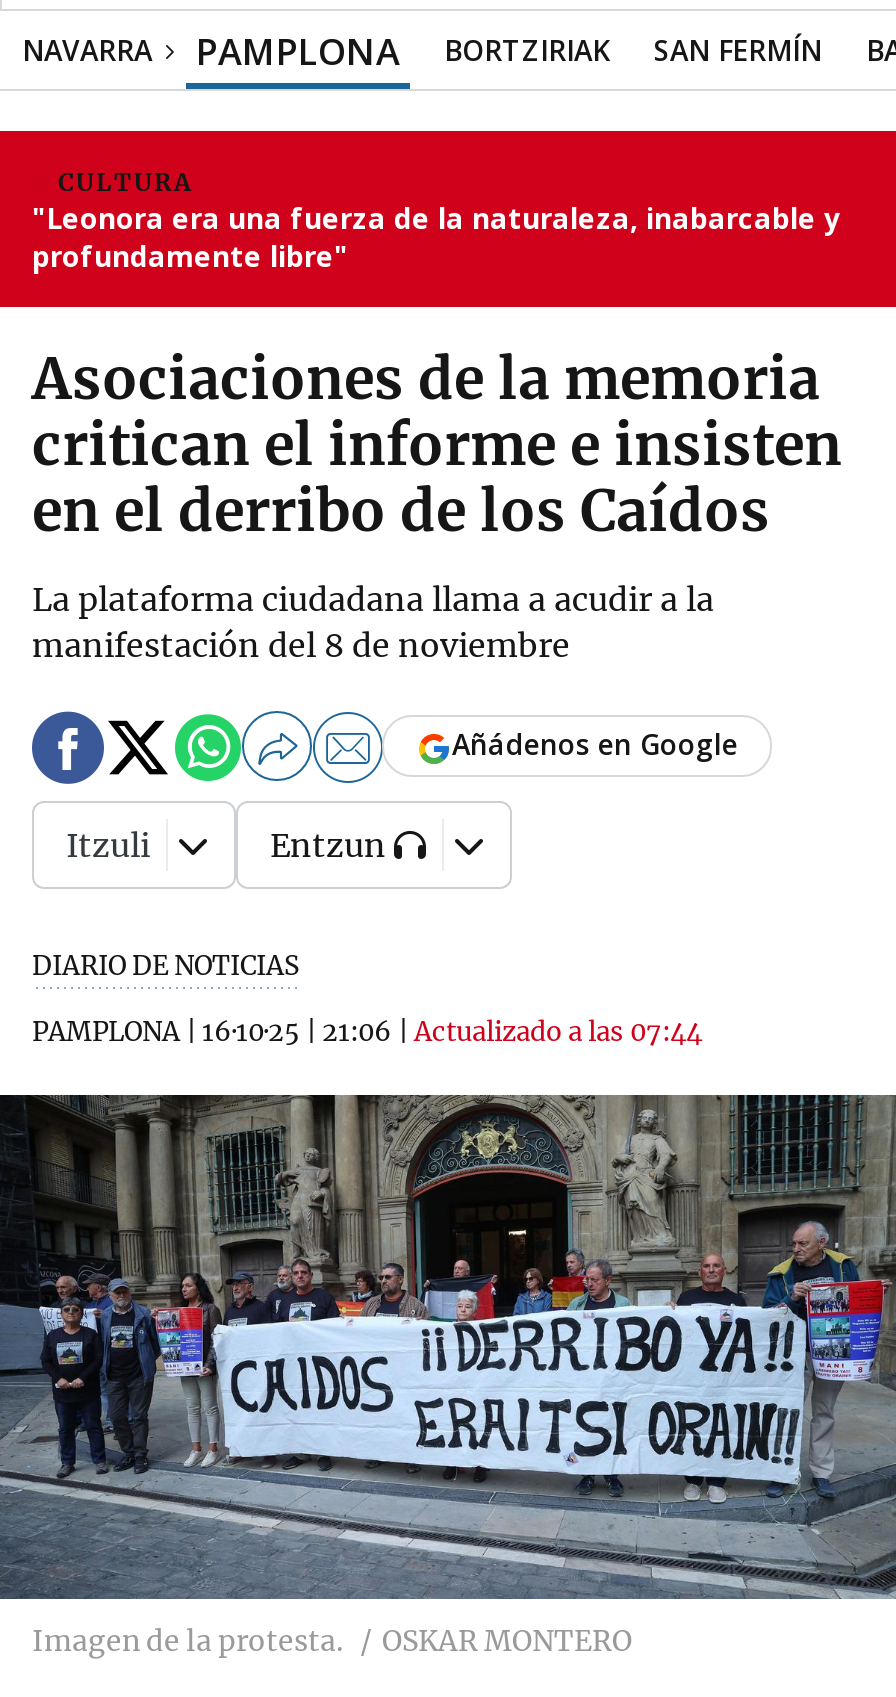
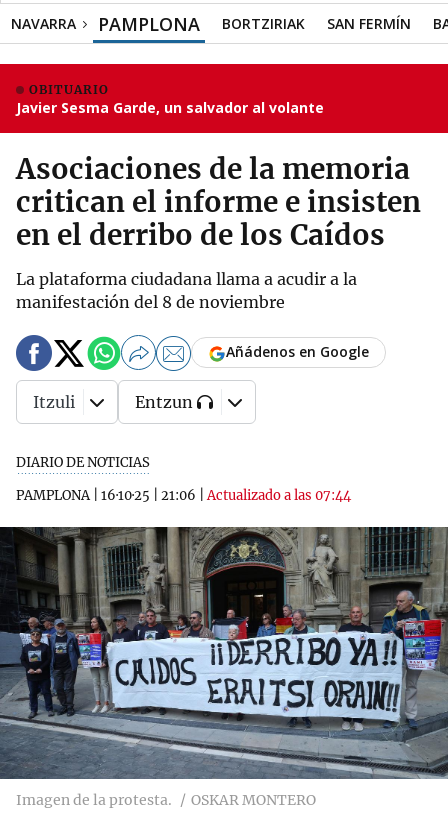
- CULTURA
- "Leonora era una fuerza de la naturaleza, inabarcable y
- profundamente libre"
+ OBITUARIO
+ Javier Sesma Garde, un salvador al volante
